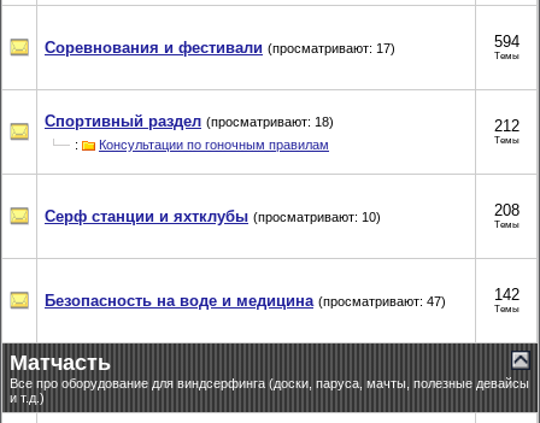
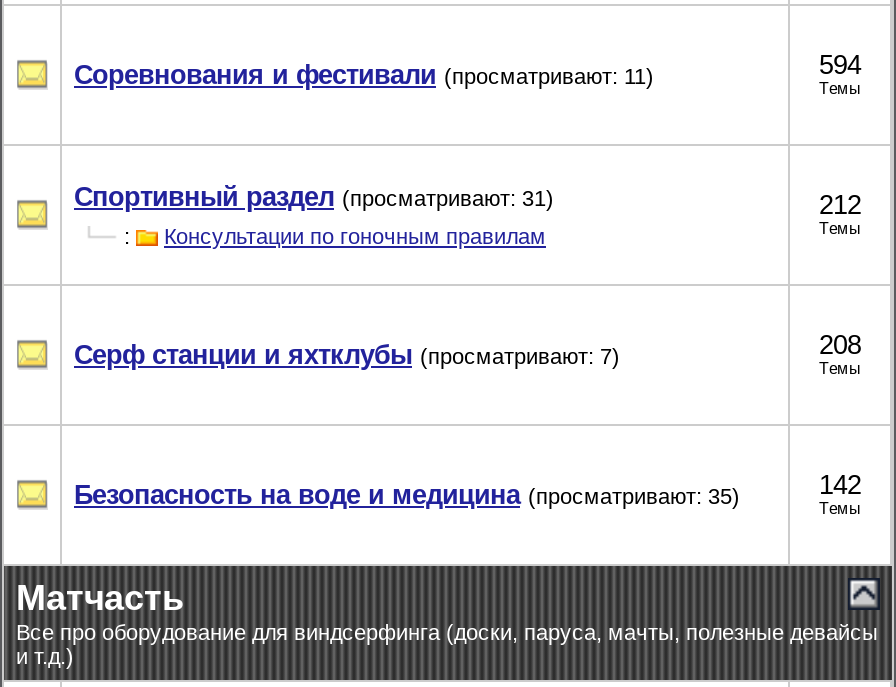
- Соревнования и фестивали (просматривают: 17)
+ Соревнования и фестивали (просматривают: 11)

- Спортивный раздел (просматривают: 18)
+ Спортивный раздел (просматривают: 31)

- Серф станции и яхтклубы (просматривают: 10)
+ Серф станции и яхтклубы (просматривают: 7)

- Безопасность на воде и медицина (просматривают: 47)
+ Безопасность на воде и медицина (просматривают: 35)
